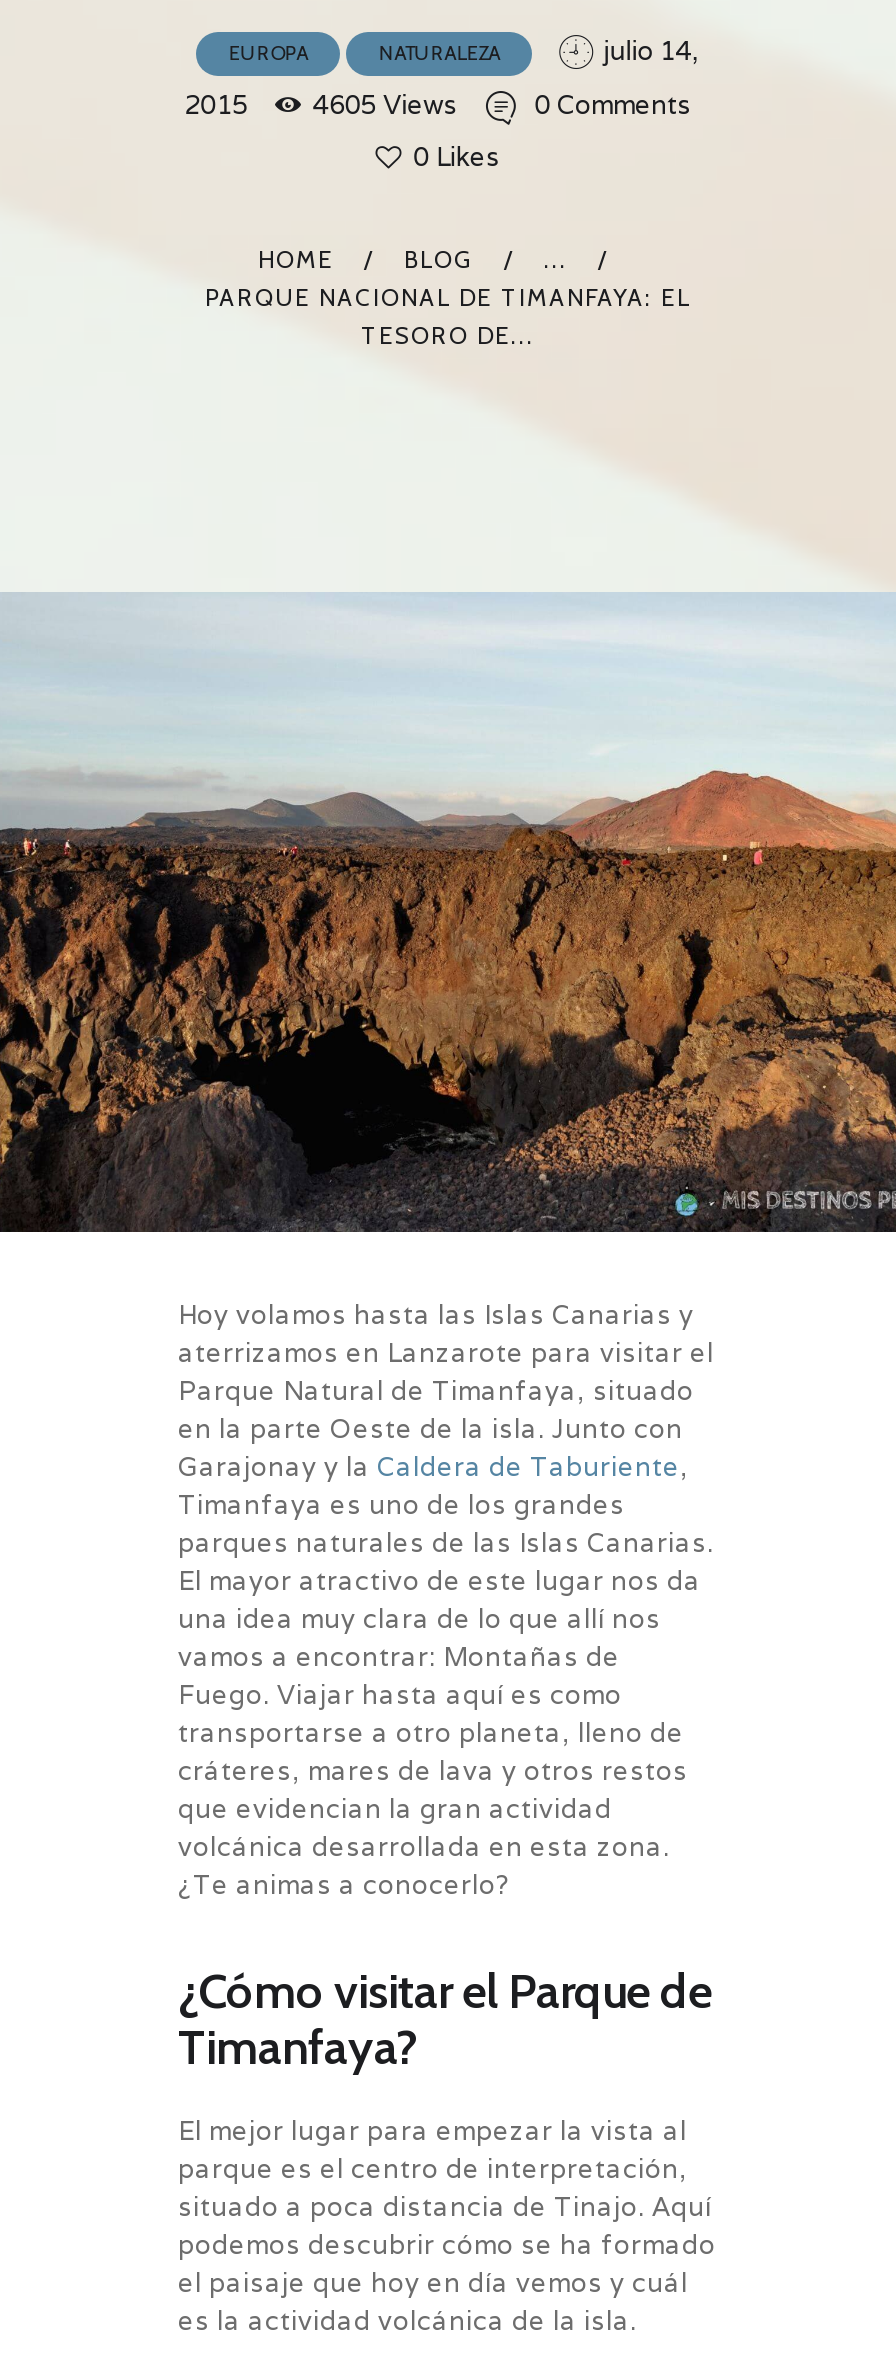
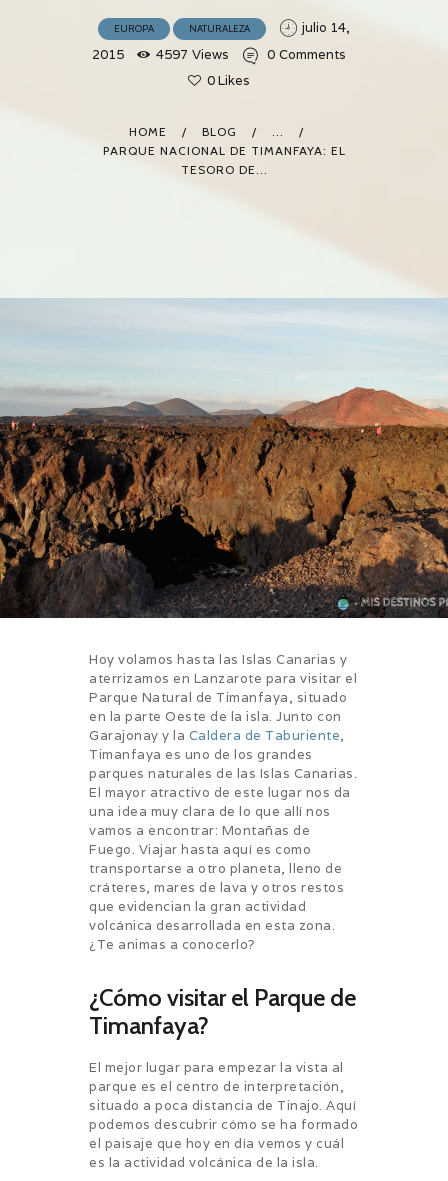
- 2015 4605 Views
+ 2015 4597 Views
